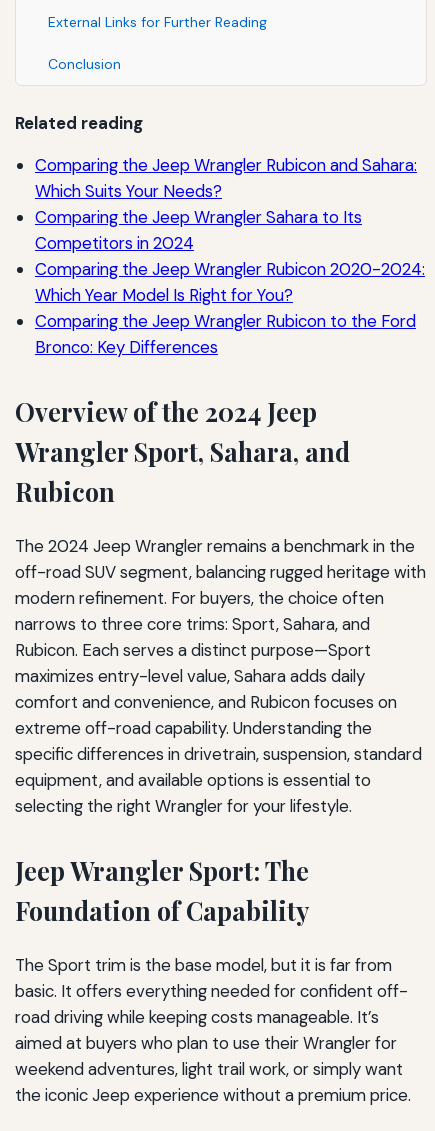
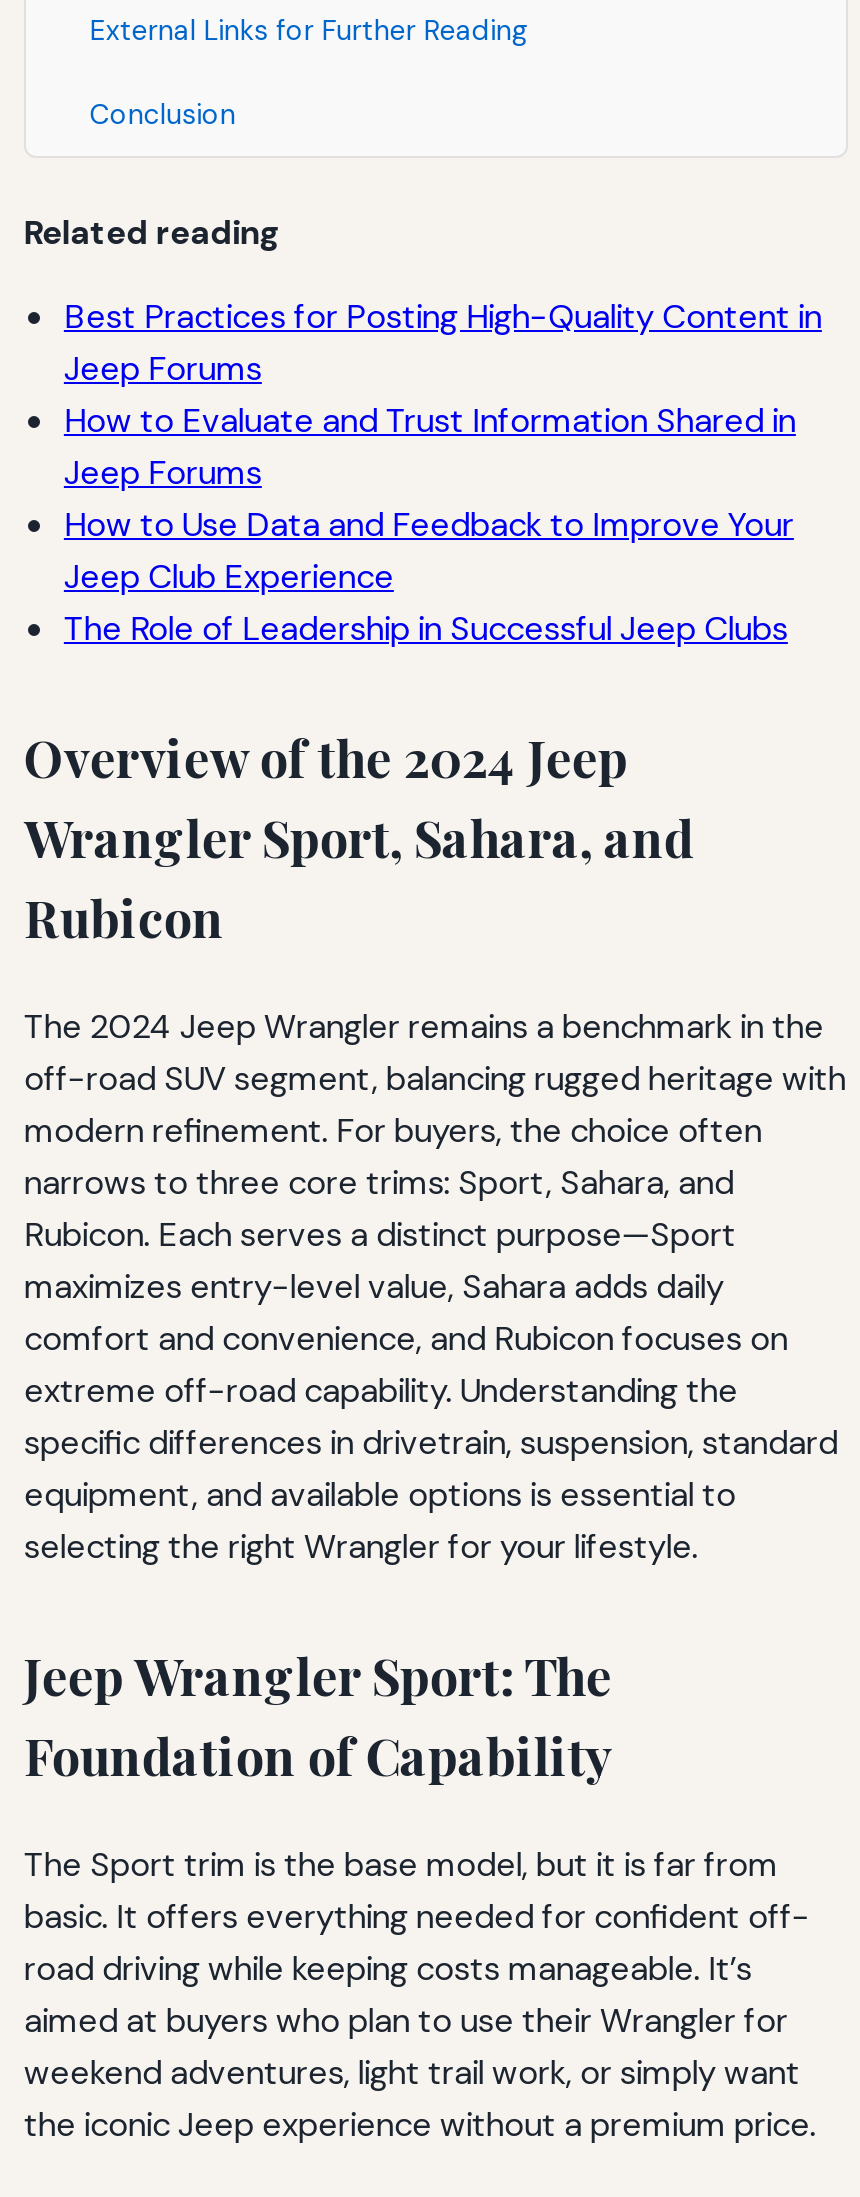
- Comparing the Jeep Wrangler Rubicon and Sahara:
- Which Suits Your Needs?
- Comparing the Jeep Wrangler Sahara to Its
- Competitors in 2024
- Comparing the Jeep Wrangler Rubicon 2020-2024:
- Which Year Model Is Right for You?
- Comparing the Jeep Wrangler Rubicon to the Ford
- Bronco: Key Differences
+ Best Practices for Posting High-Quality Content in
+ Jeep Forums
+ How to Evaluate and Trust Information Shared in
+ Jeep Forums
+ How to Use Data and Feedback to Improve Your
+ Jeep Club Experience
+ The Role of Leadership in Successful Jeep Clubs
